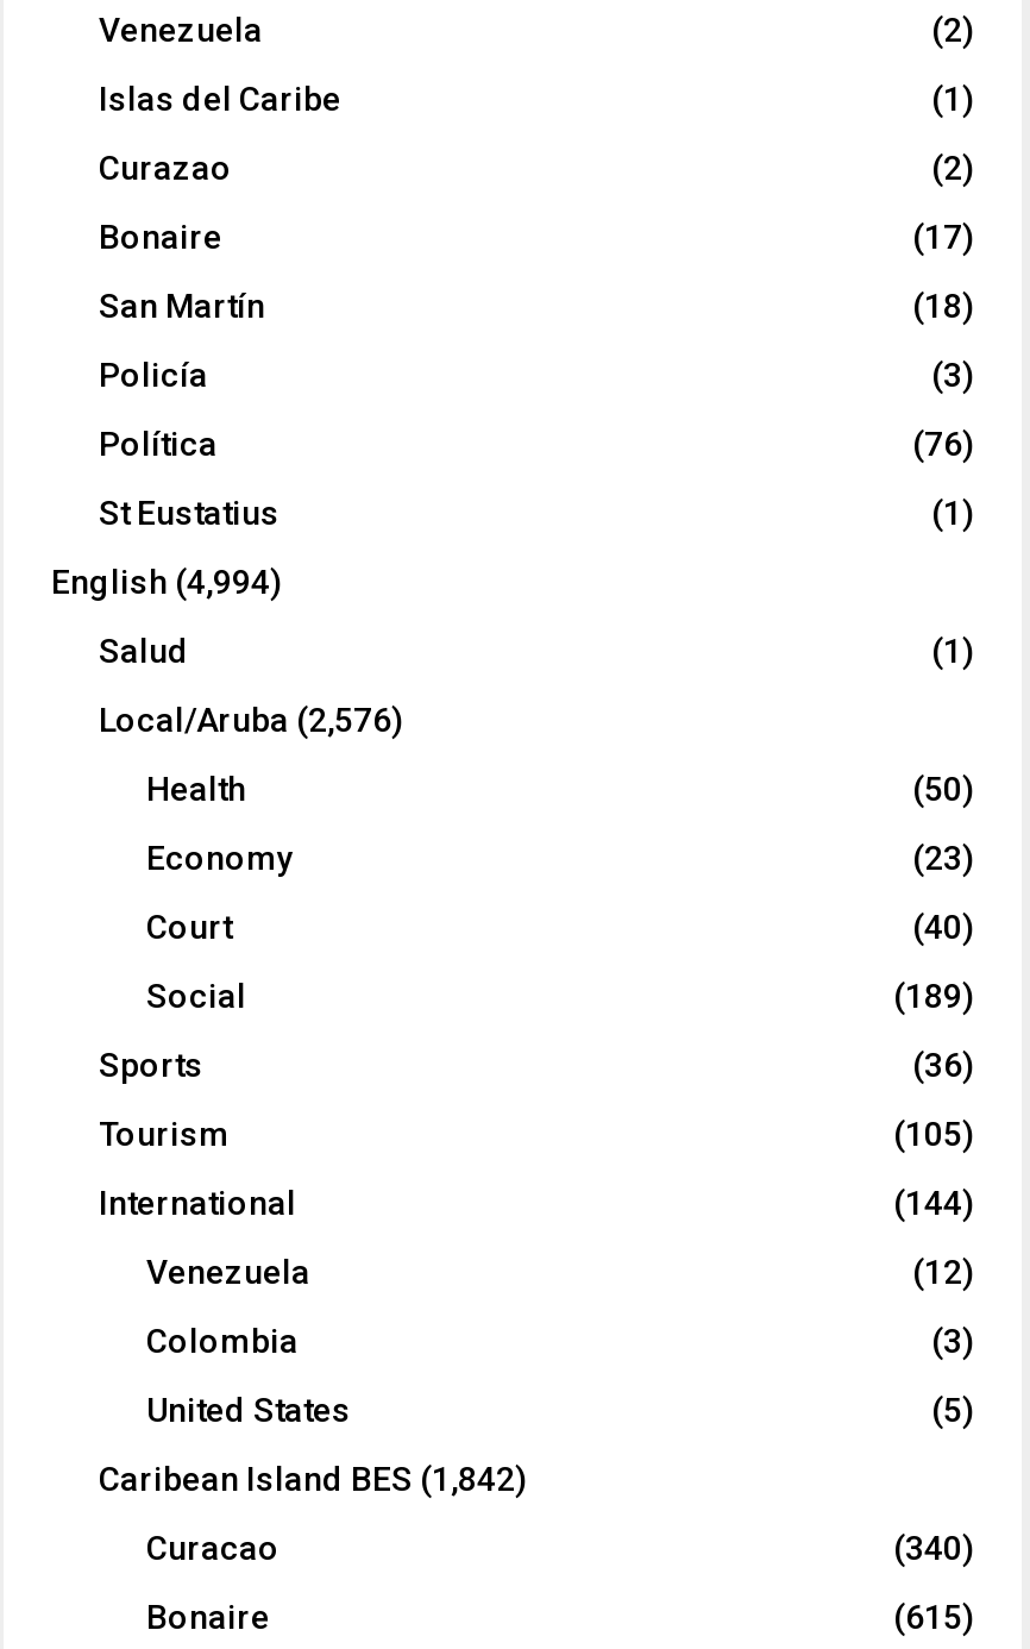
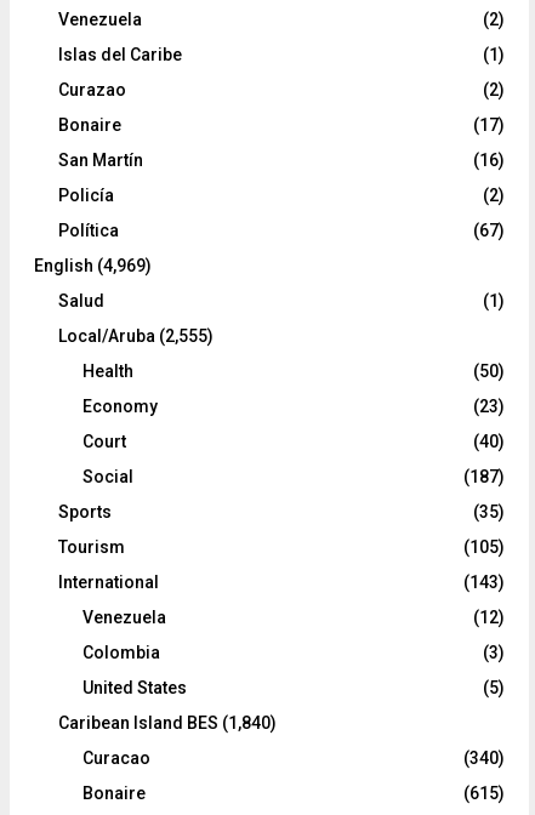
- (18)
+ (16)

- (3)
+ (2)

- (76)
- St Eustatius
- (1)
- English (4,994)
+ (67)
+ English (4,969)

- Local/Aruba (2,576)
+ Local/Aruba (2,555)

- (189)
+ (187)

- (36)
+ (35)

- (144)
+ (143)

- Caribean Island BES (1,842)
+ Caribean Island BES (1,840)
